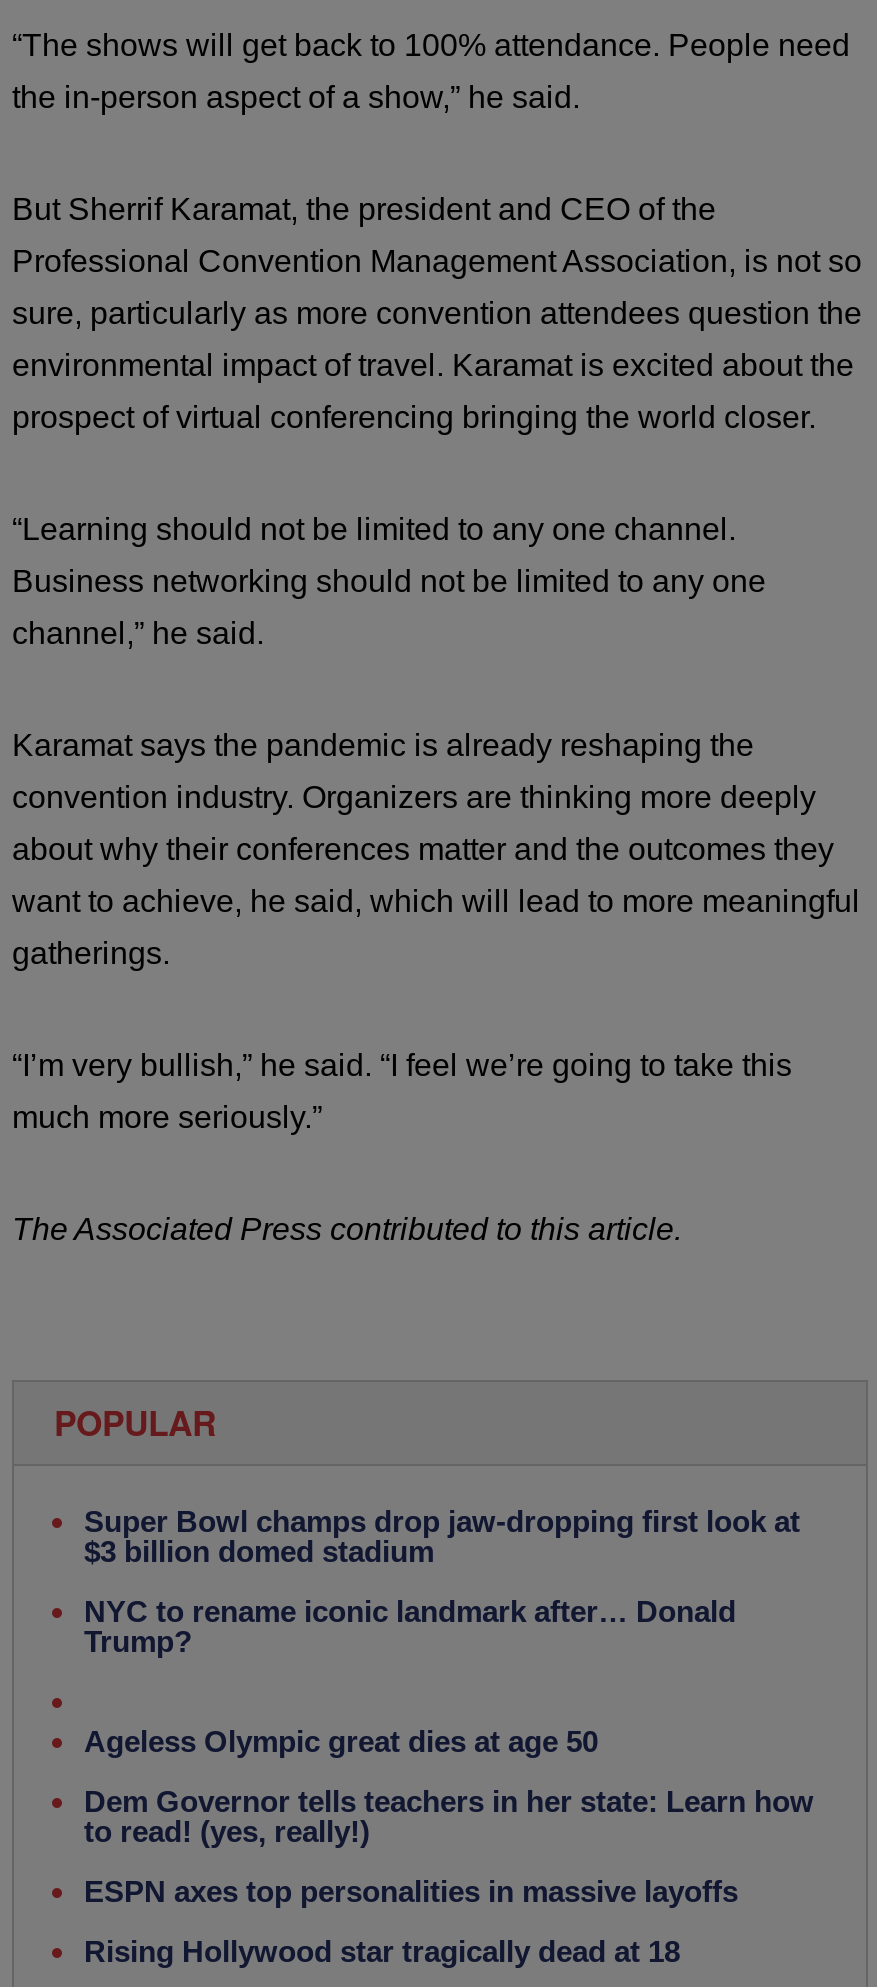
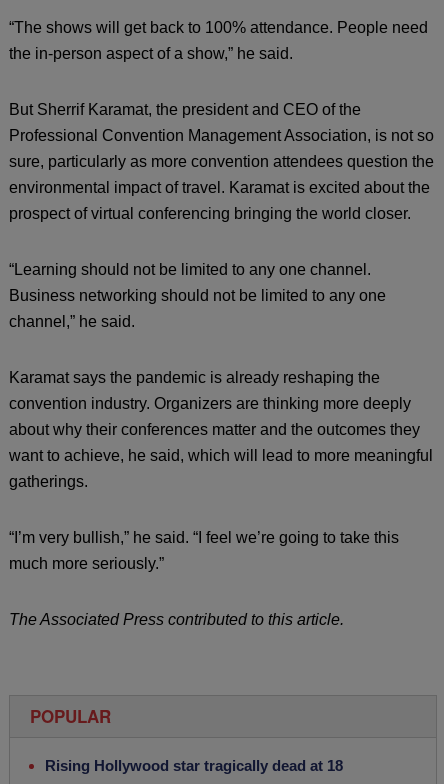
- Super Bowl champs drop jaw-dropping first look at
- $3 billion domed stadium
- NYC to rename iconic landmark after… Donald
- Trump?
- Ageless Olympic great dies at age 50
- Dem Governor tells teachers in her state: Learn how
- to read! (yes, really!)
- ESPN axes top personalities in massive layoffs
